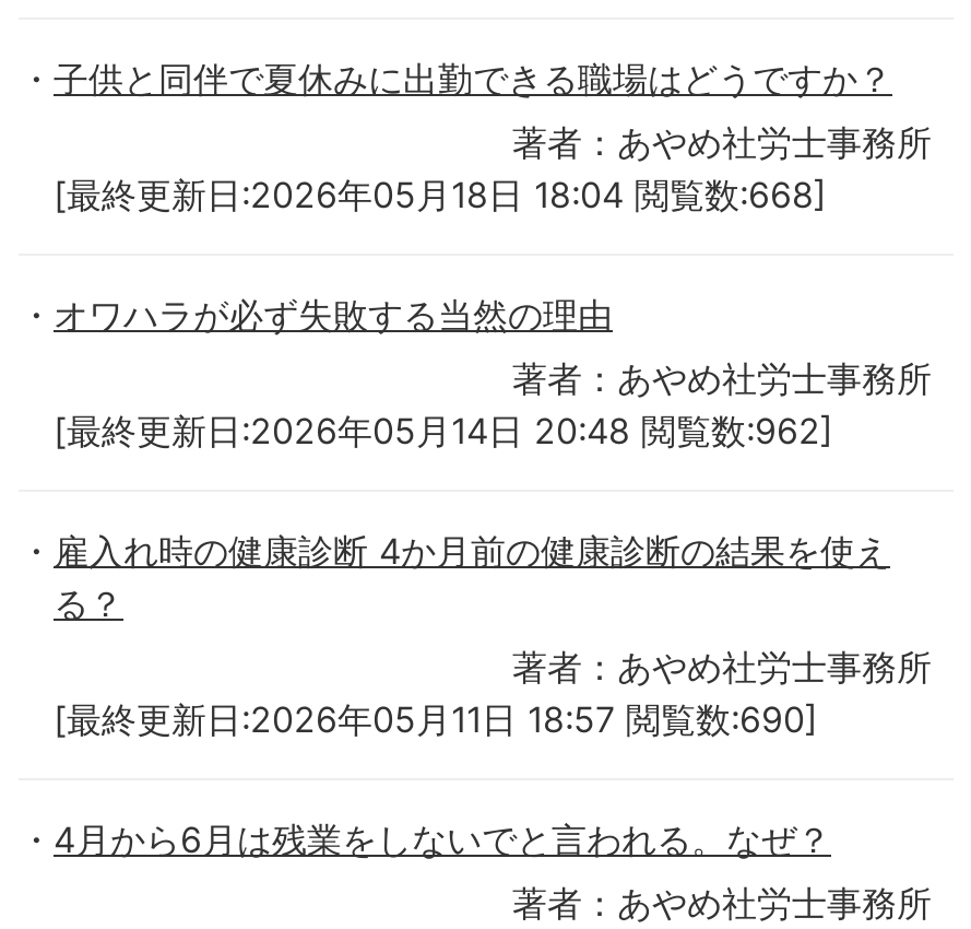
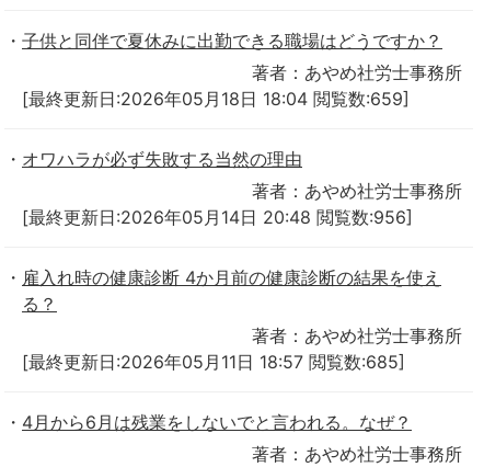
- [最終更新日:2026年05月18日 18:04 閲覧数:668]
+ [最終更新日:2026年05月18日 18:04 閲覧数:659]

- [最終更新日:2026年05月14日 20:48 閲覧数:962]
+ [最終更新日:2026年05月14日 20:48 閲覧数:956]

- [最終更新日:2026年05月11日 18:57 閲覧数:690]
+ [最終更新日:2026年05月11日 18:57 閲覧数:685]
